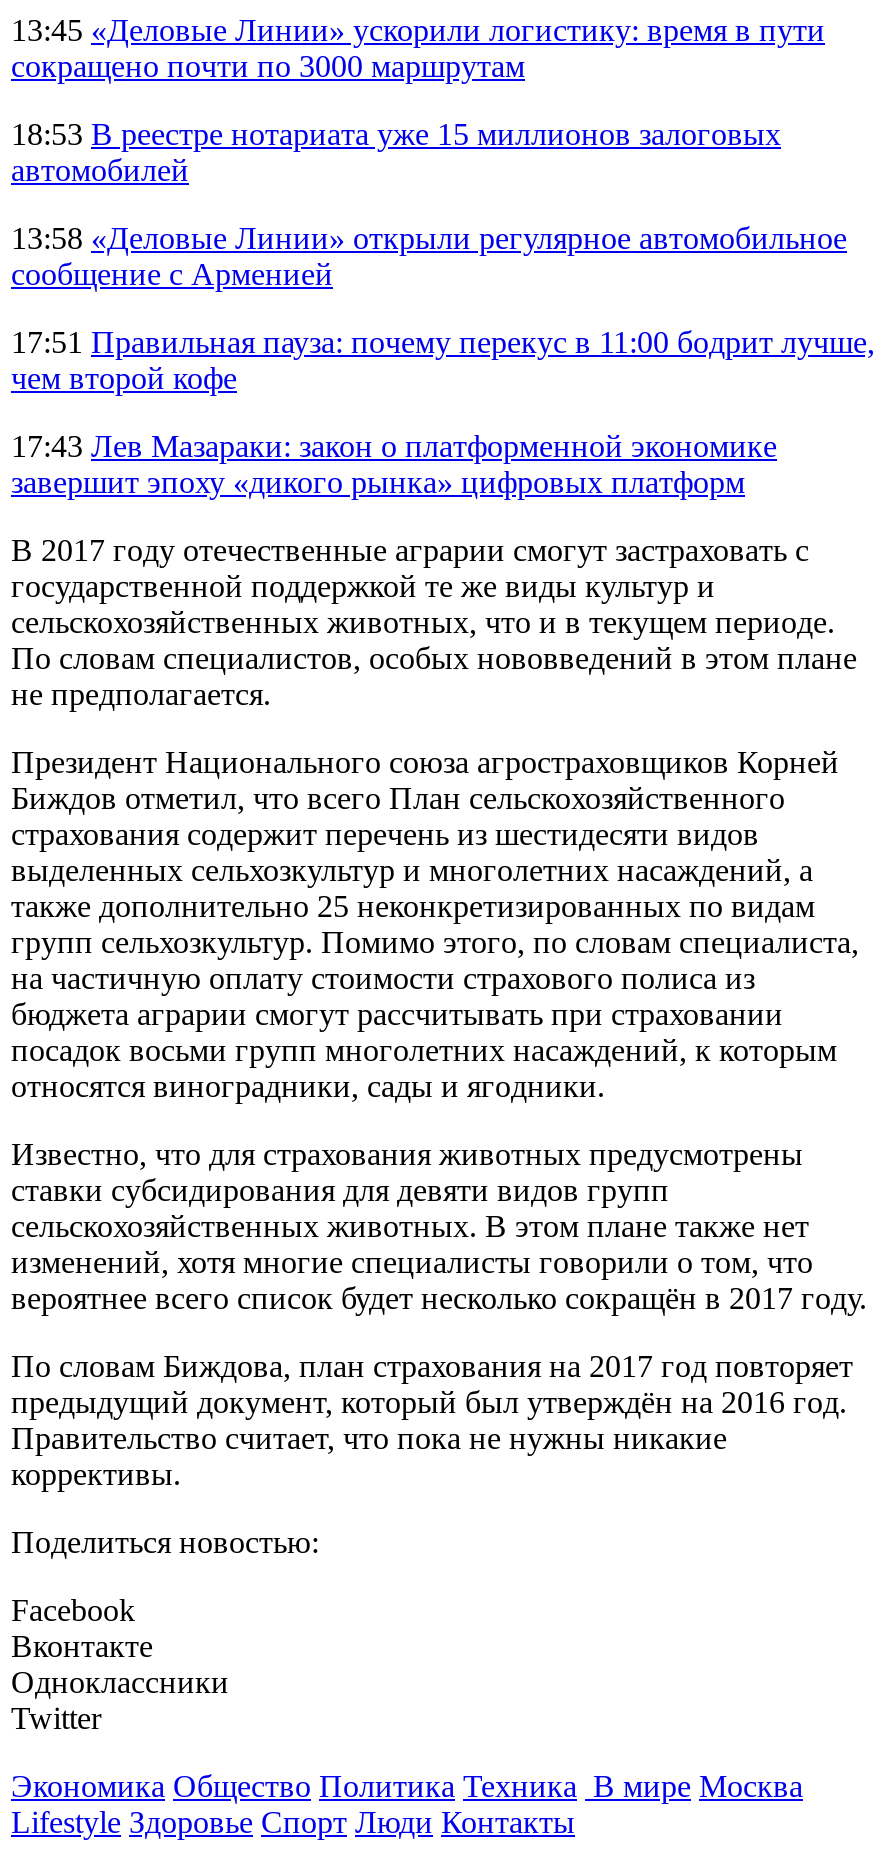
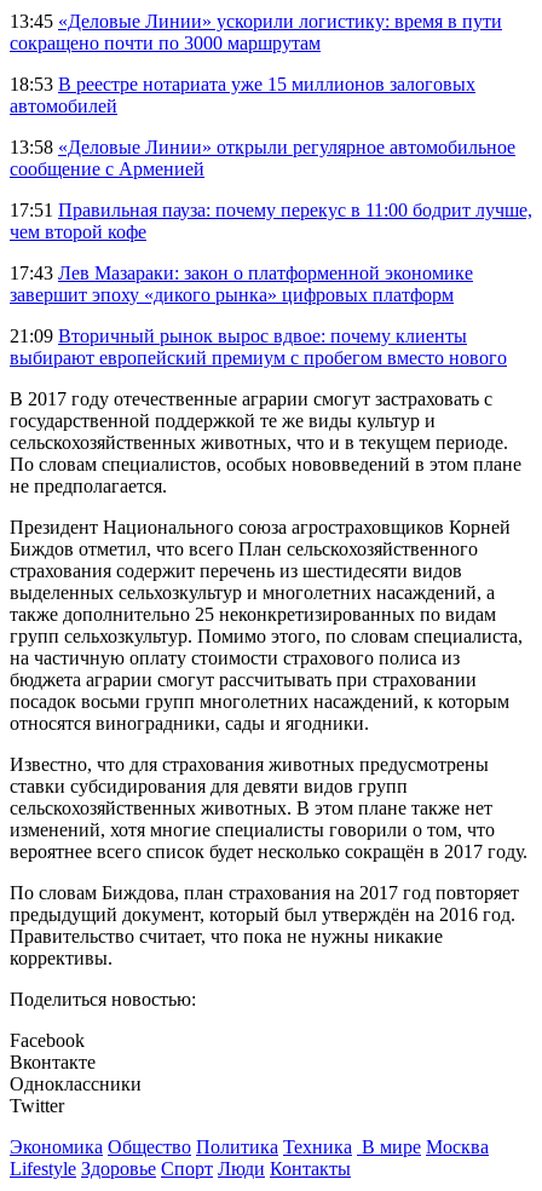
+ 21:09 Вторичный рынок вырос вдвое: почему клиенты
+ выбирают европейский премиум с пробегом вместо нового
